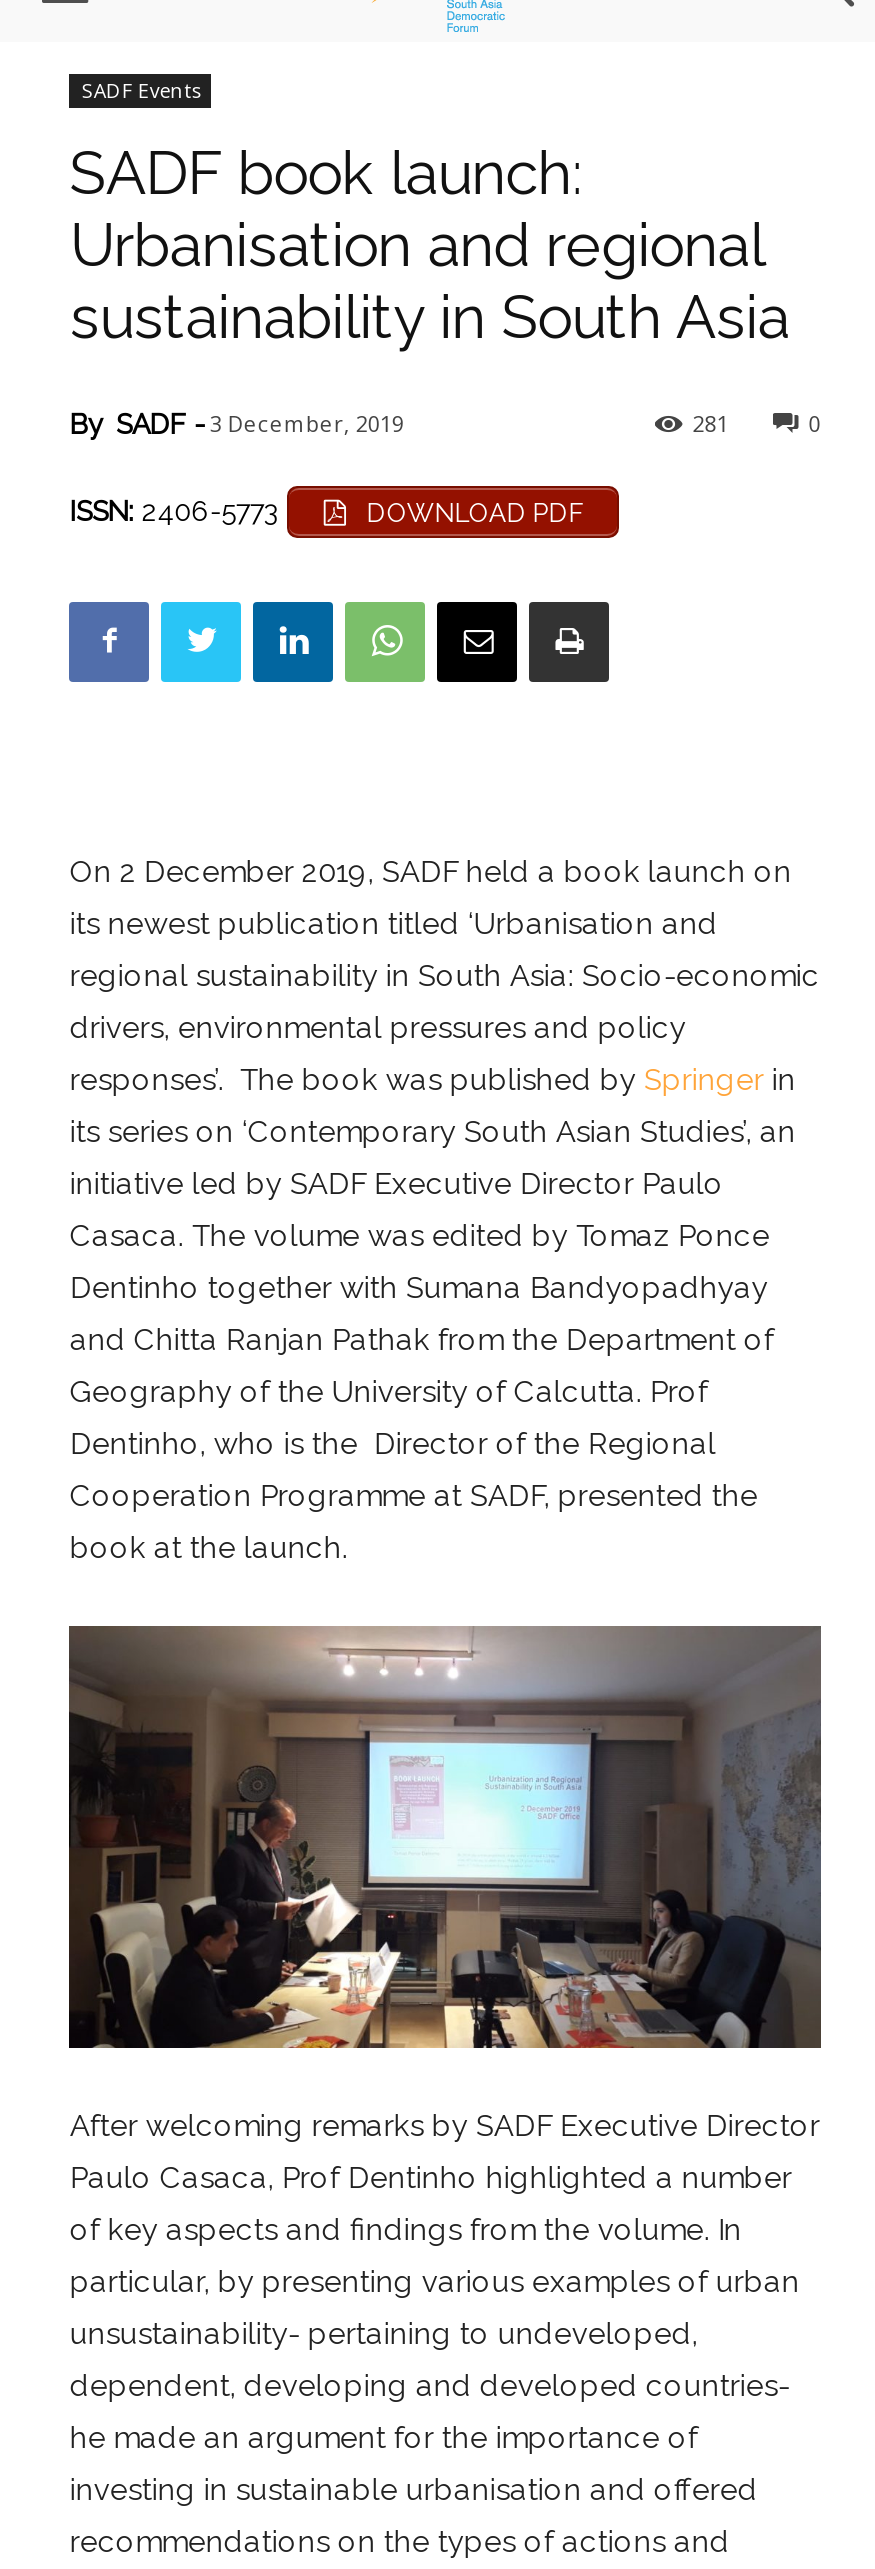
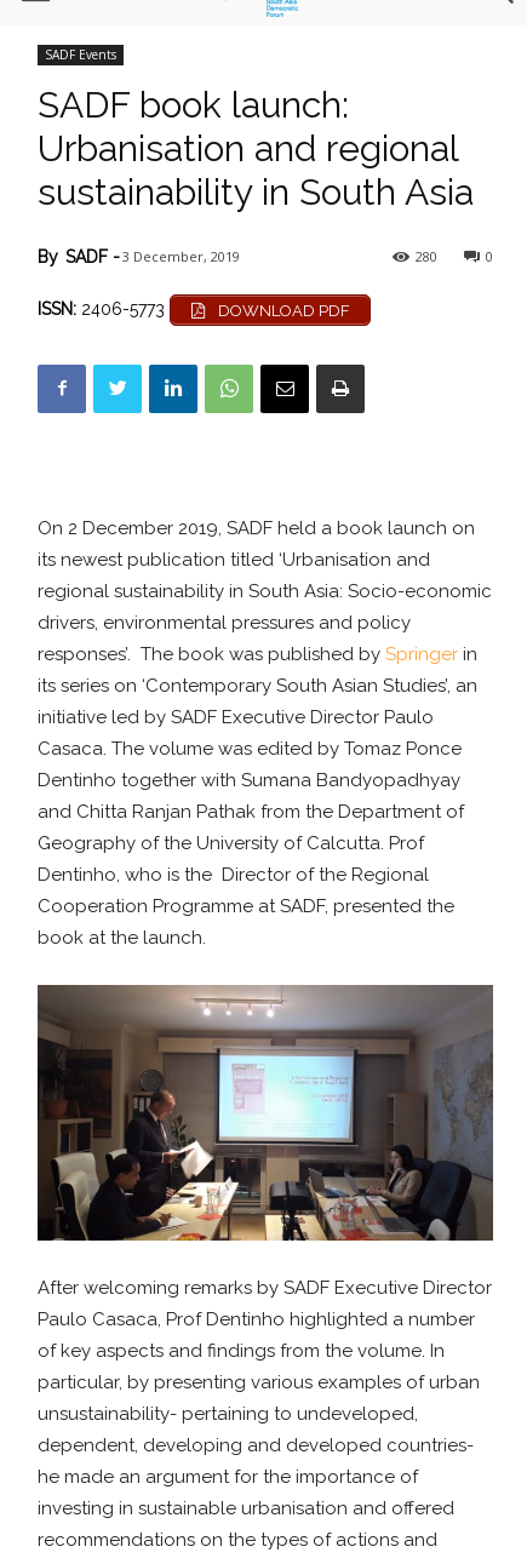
- 281
+ 280
